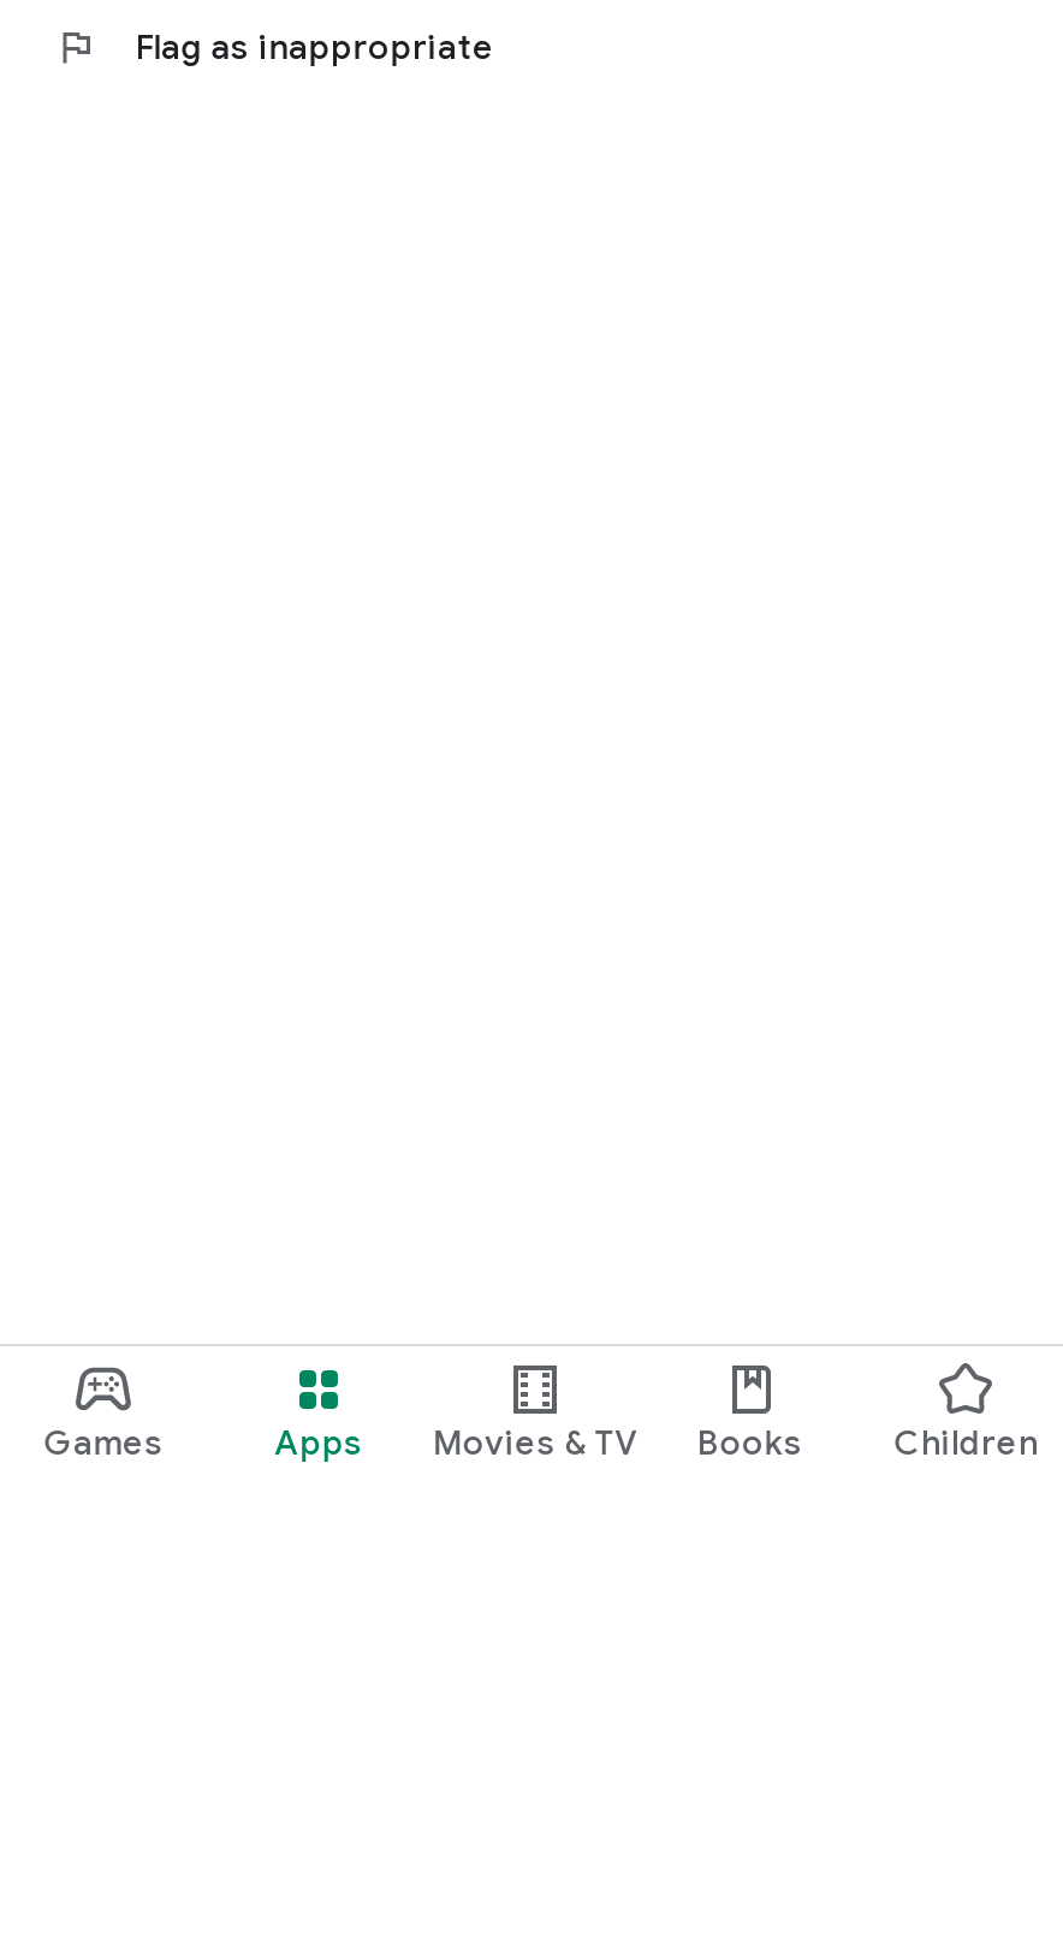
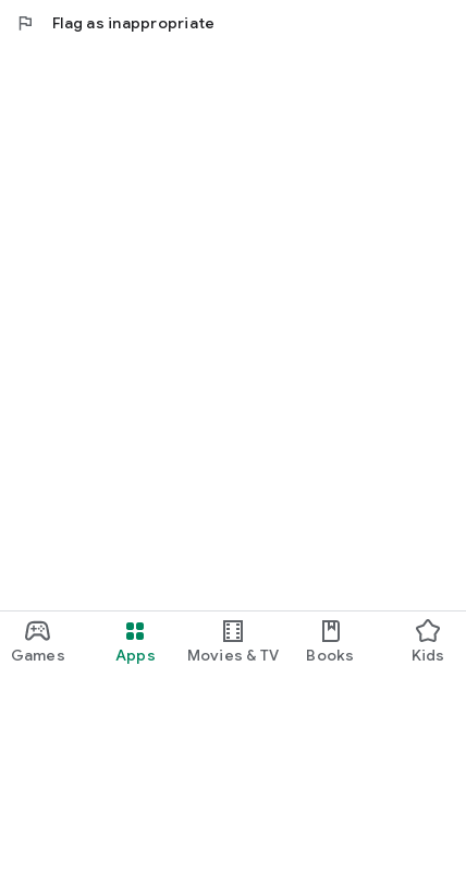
- Children
+ Kids
